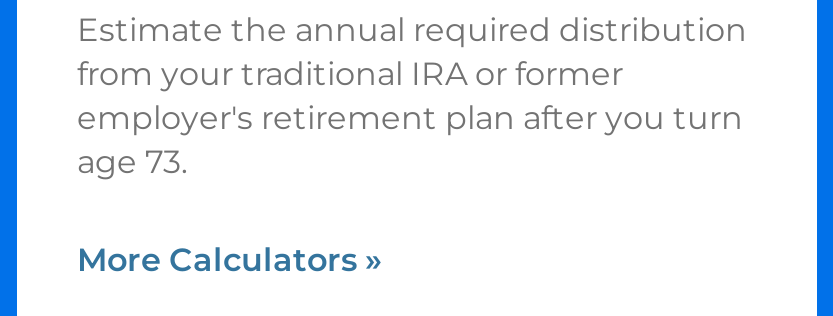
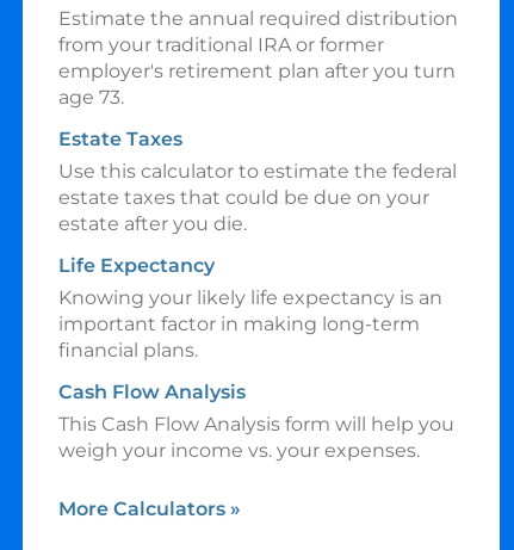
+ Estate Taxes
+ Use this calculator to estimate the federal
+ estate taxes that could be due on your
+ estate after you die.
+ Life Expectancy
+ Knowing your likely life expectancy is an
+ important factor in making long-term
+ financial plans.
+ Cash Flow Analysis
+ This Cash Flow Analysis form will help you
+ weigh your income vs. your expenses.
